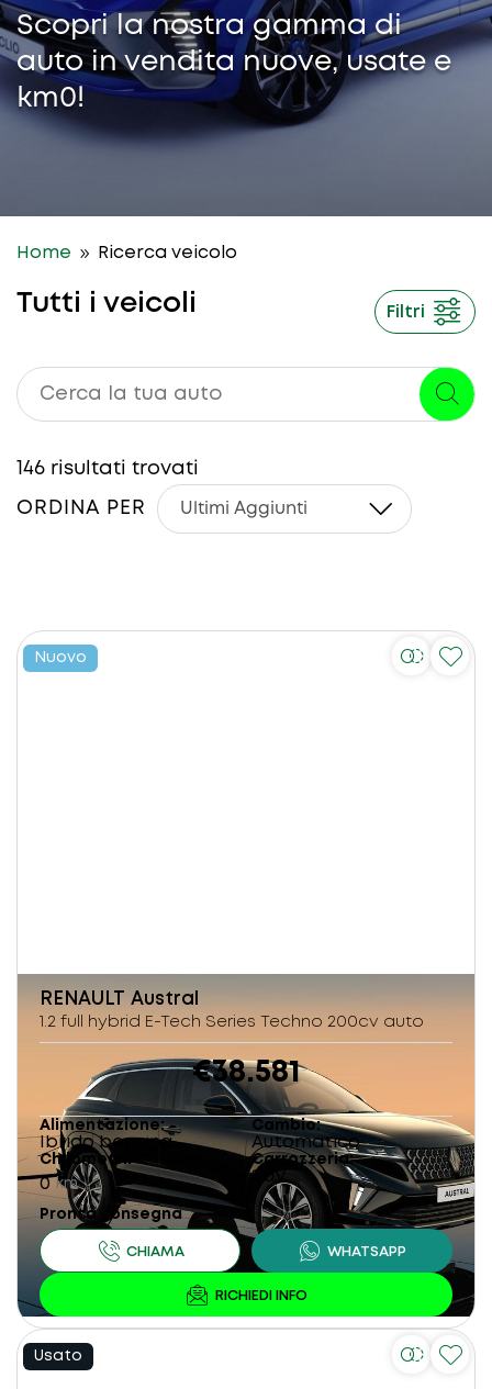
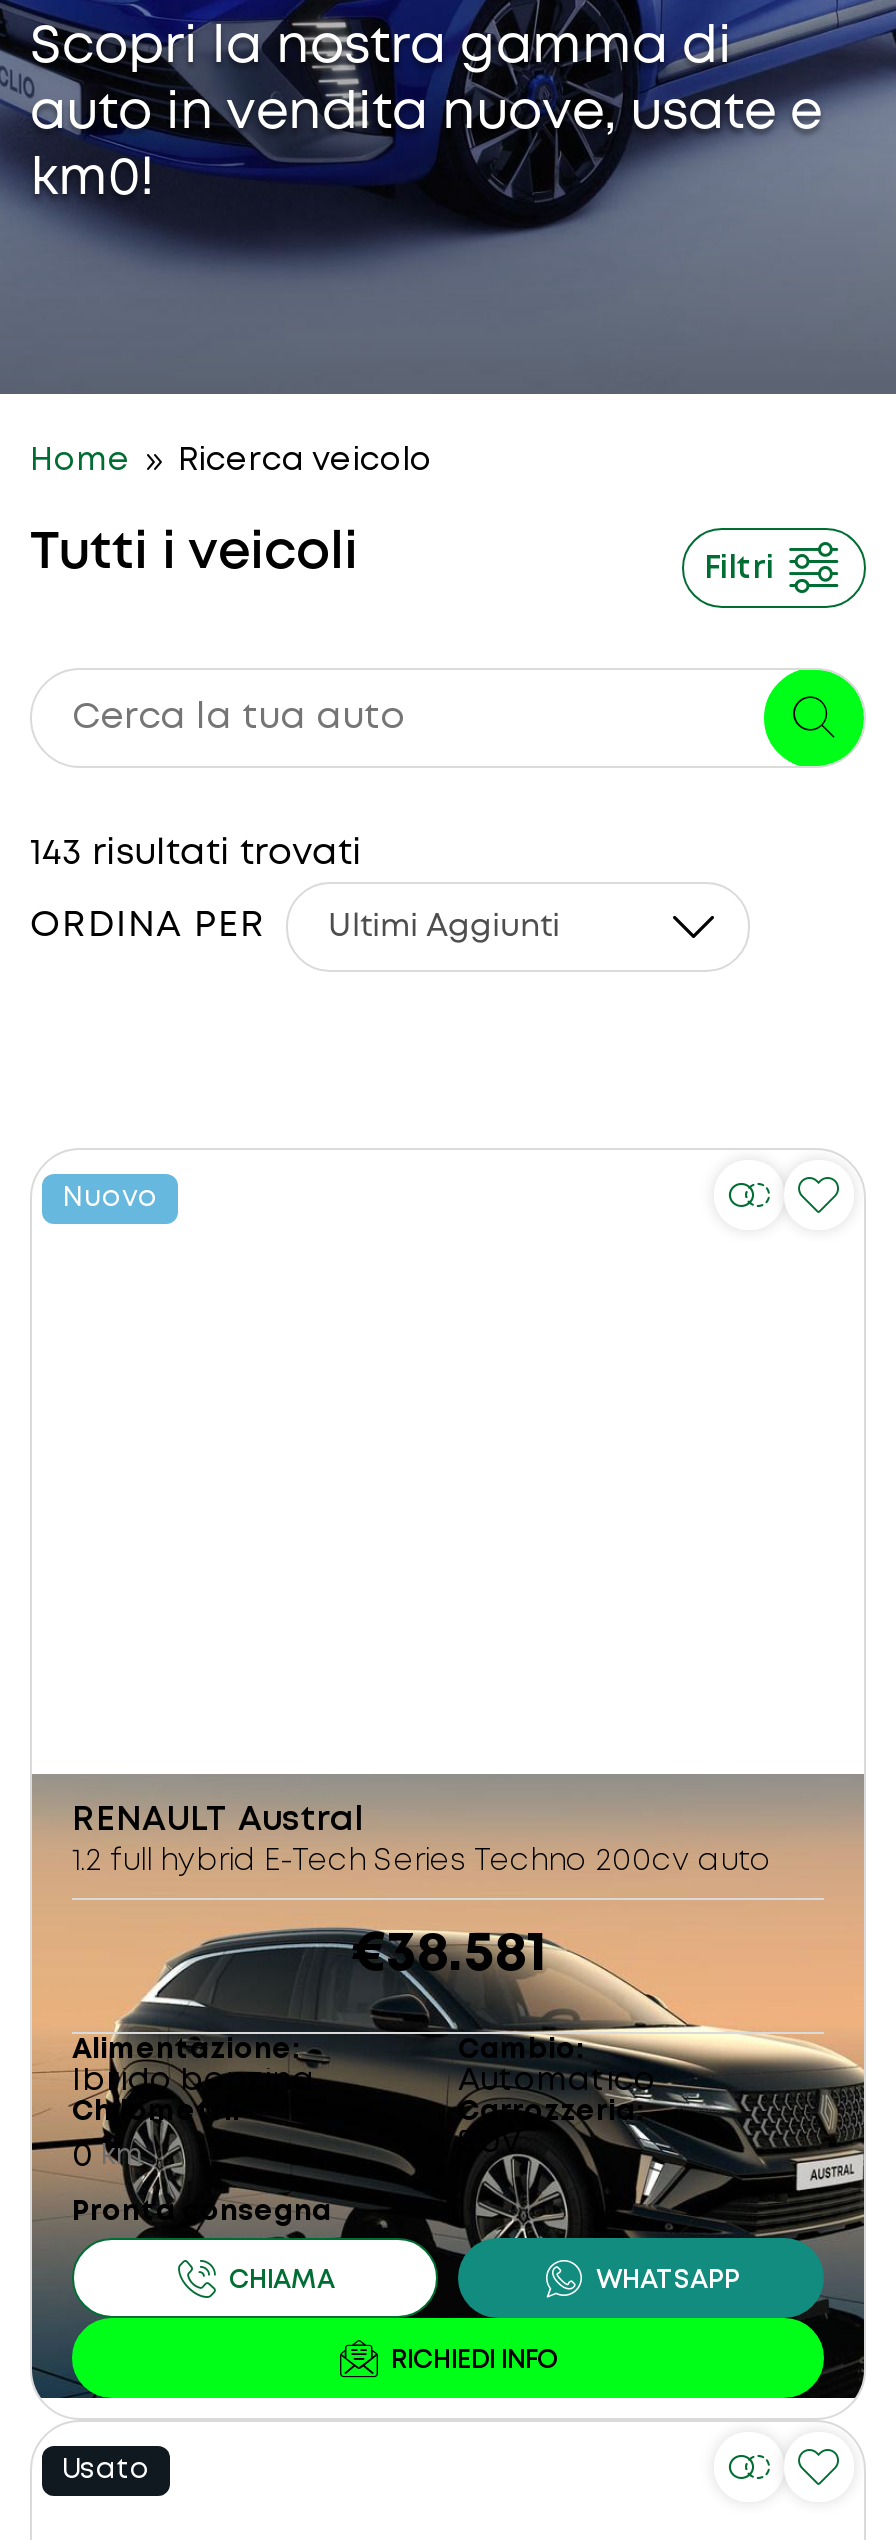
- 146 risultati trovati
+ 143 risultati trovati
